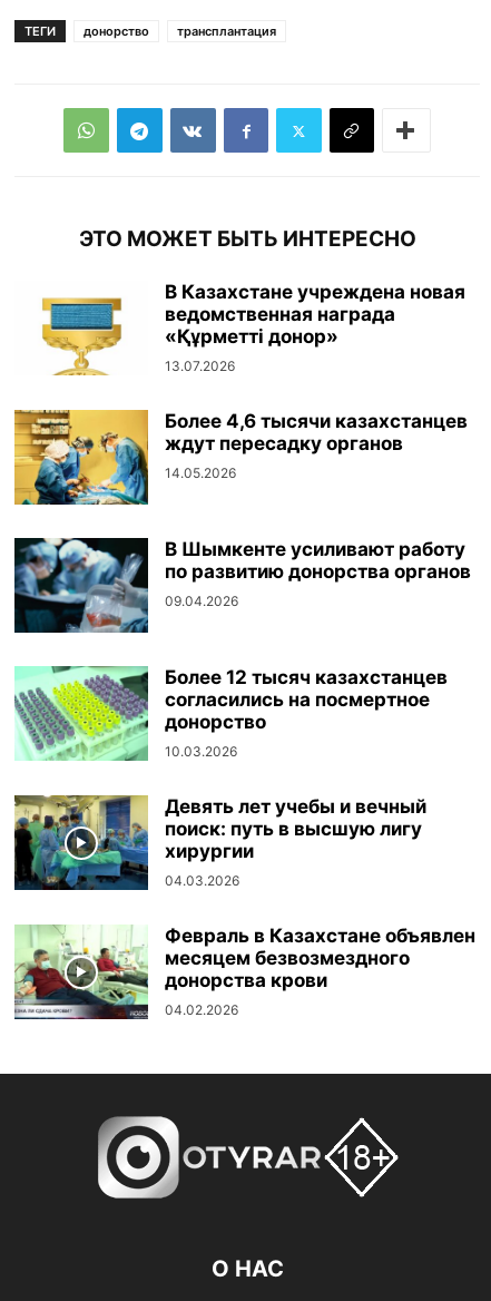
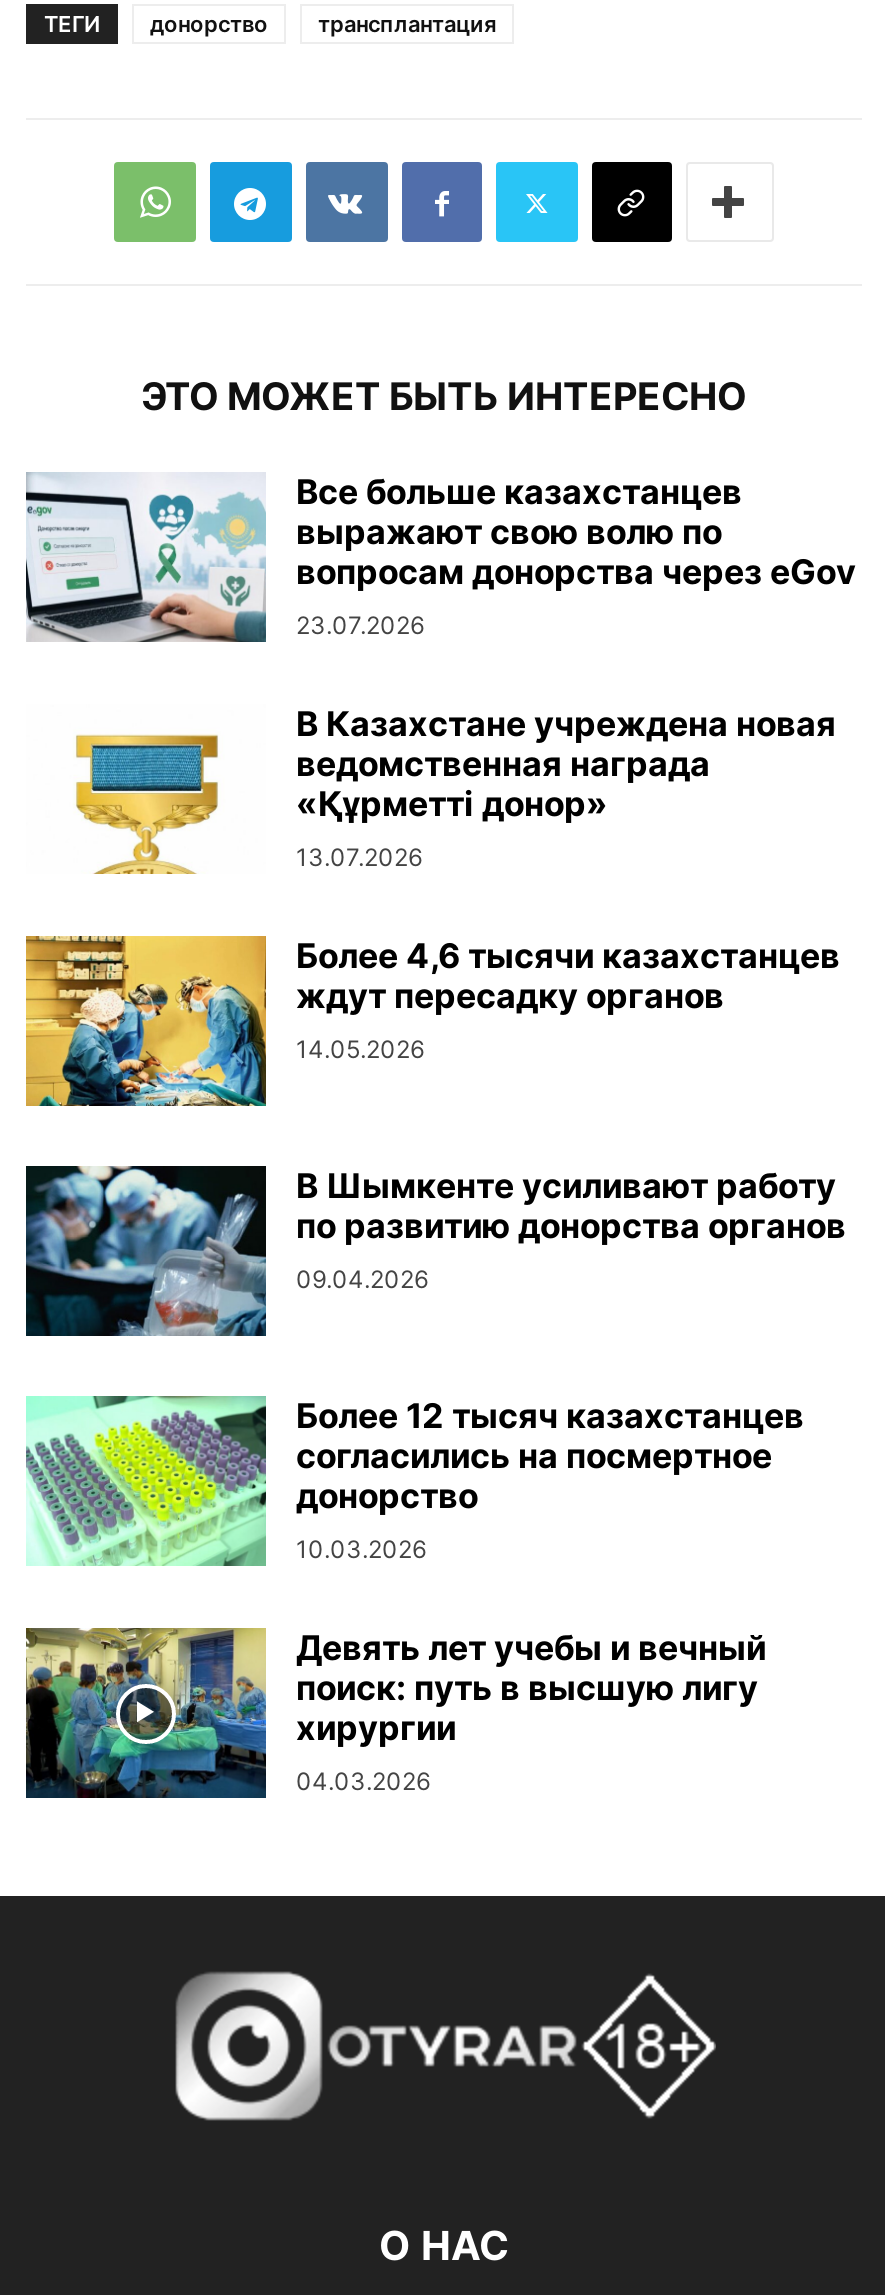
+ [image]
+ Все больше казахстанцев
+ выражают свою волю по
+ вопросам донорства через eGov
+ 23.07.2026

moved down: [image] | В Казахстане учреждена новая | ведомственная награда | ... | хирургии | 04.03.2026

- [image]
- Февраль в Казахстане объявлен
- месяцем безвозмездного
- донорства крови
- 04.02.2026
